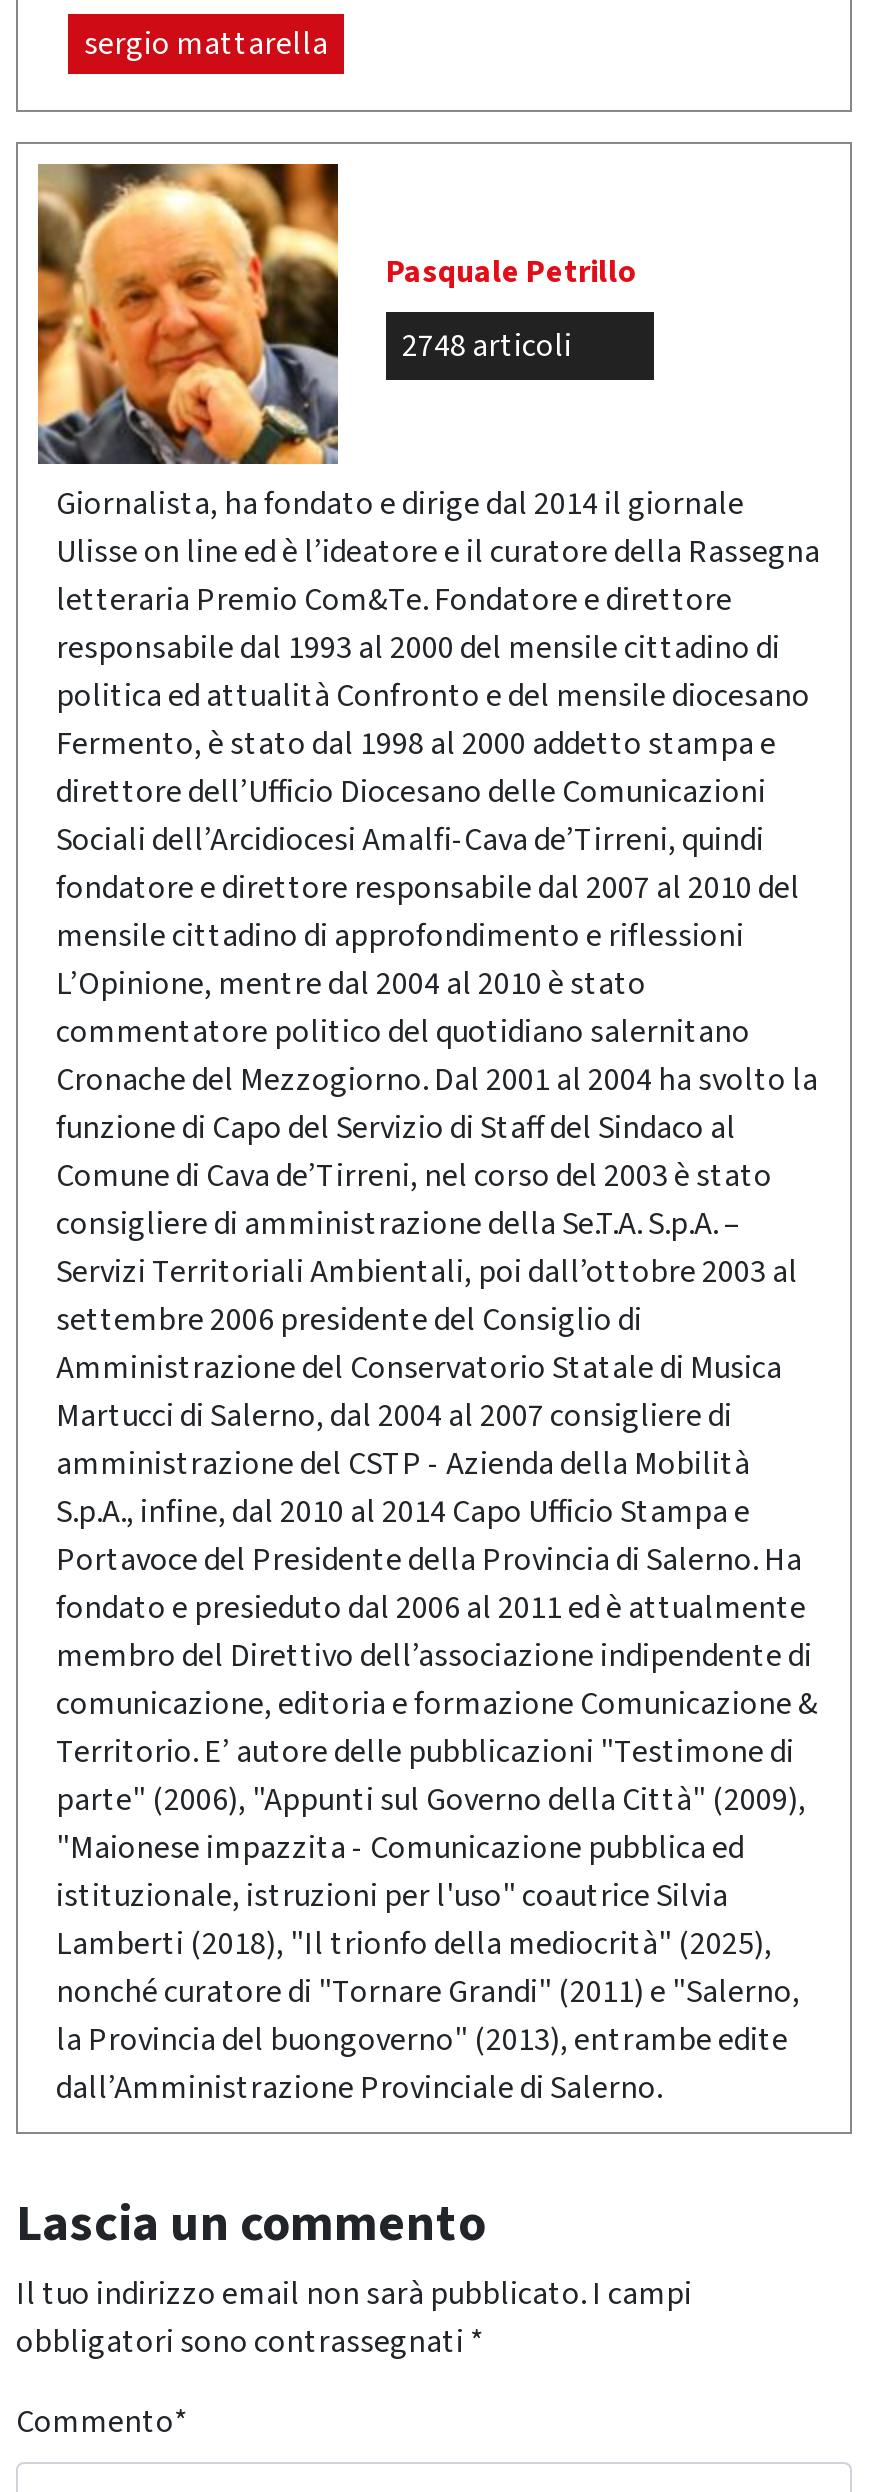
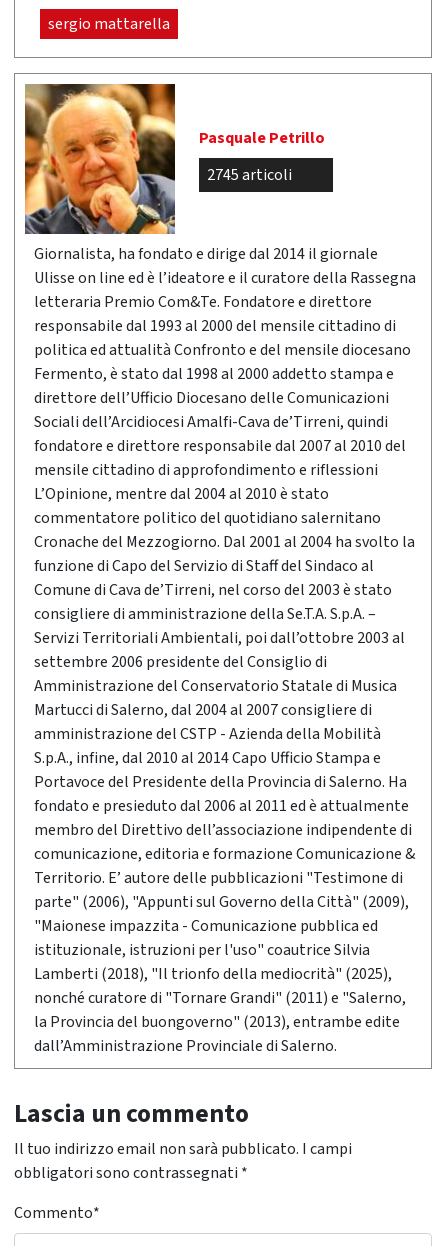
- 2748 articoli
+ 2745 articoli
